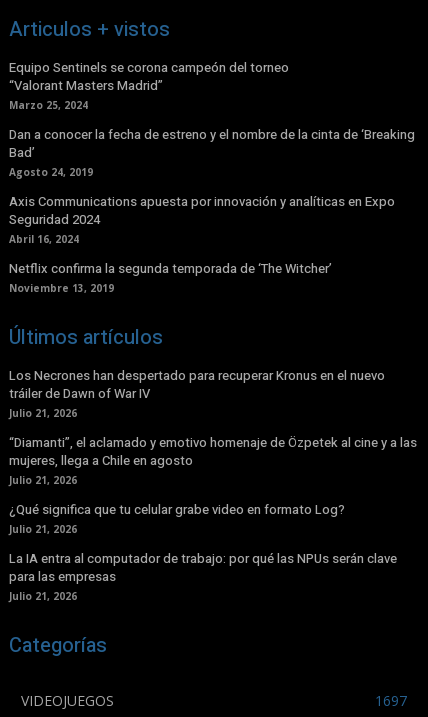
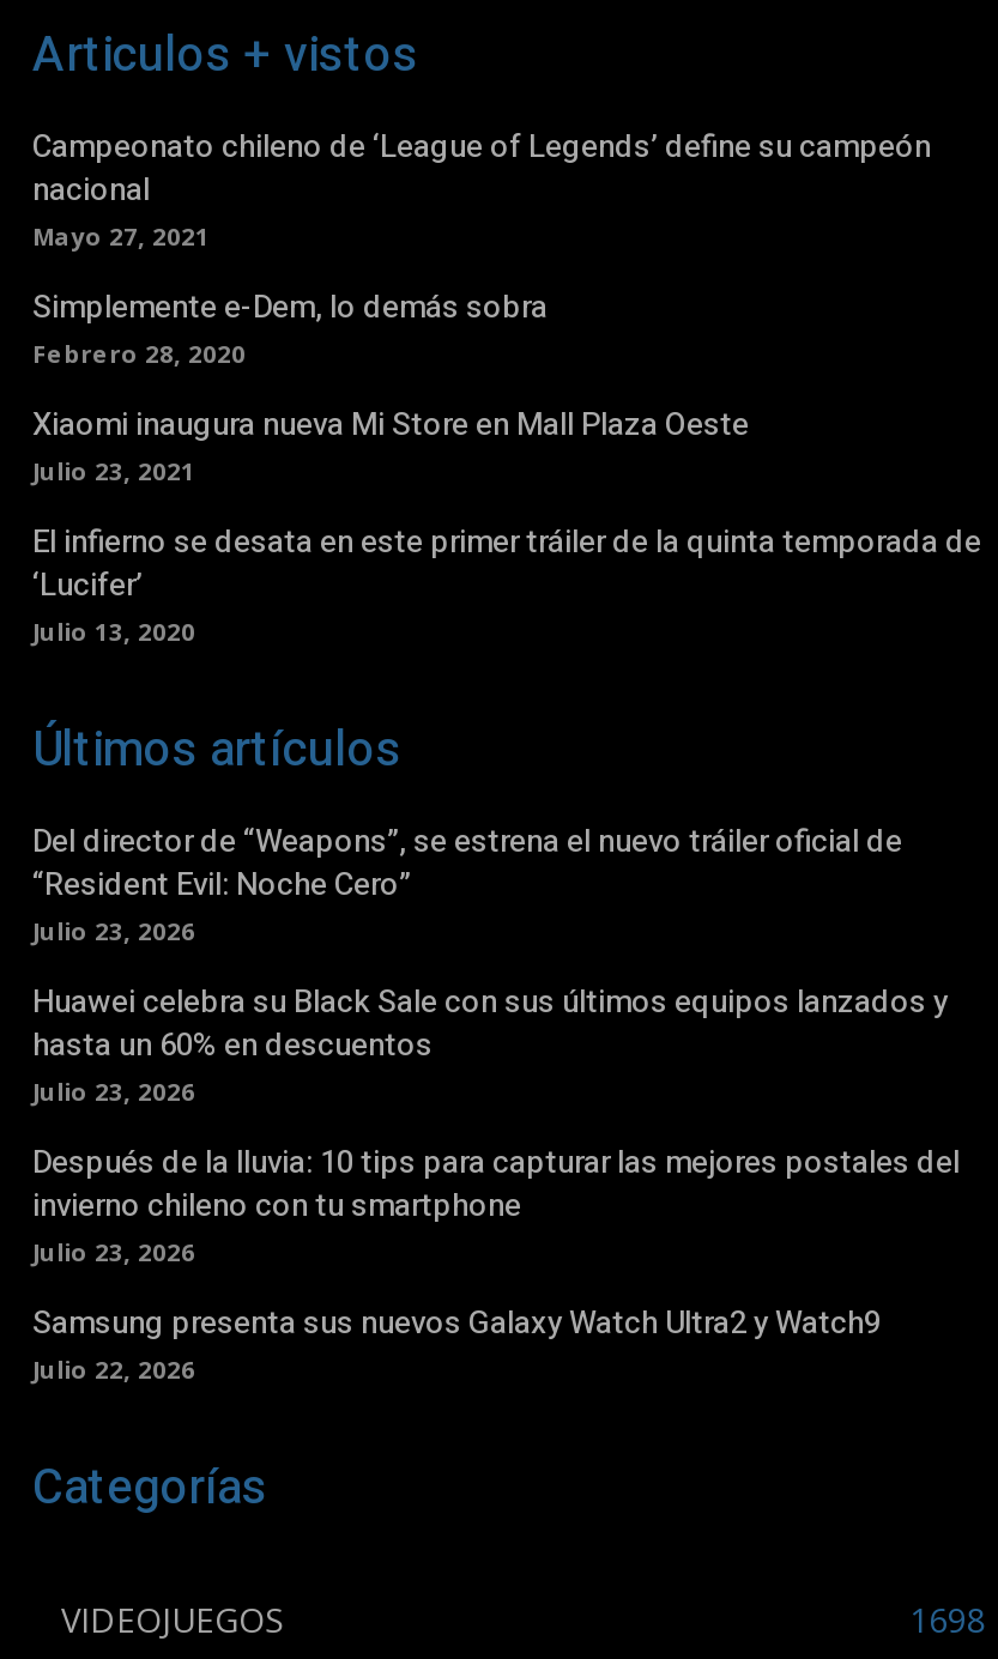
- Equipo Sentinels se corona campeón del torneo
- “Valorant Masters Madrid”
- Marzo 25, 2024
+ Campeonato chileno de ‘League of Legends’ define su campeón
+ nacional
+ Mayo 27, 2021

- Dan a conocer la fecha de estreno y el nombre de la cinta de ‘Breaking
- Bad’
- Agosto 24, 2019
+ Simplemente e-Dem, lo demás sobra
+ Febrero 28, 2020

- Axis Communications apuesta por innovación y analíticas en Expo
- Seguridad 2024
- Abril 16, 2024
+ Xiaomi inaugura nueva Mi Store en Mall Plaza Oeste
+ Julio 23, 2021

- Netflix confirma la segunda temporada de ‘The Witcher’
- Noviembre 13, 2019
+ El infierno se desata en este primer tráiler de la quinta temporada de
+ ‘Lucifer’
+ Julio 13, 2020

- Los Necrones han despertado para recuperar Kronus en el nuevo
- tráiler de Dawn of War IV
- Julio 21, 2026
+ Del director de “Weapons”, se estrena el nuevo tráiler oficial de
+ “Resident Evil: Noche Cero”
+ Julio 23, 2026

- “Diamanti”, el aclamado y emotivo homenaje de Özpetek al cine y a las
- mujeres, llega a Chile en agosto
- Julio 21, 2026
+ Huawei celebra su Black Sale con sus últimos equipos lanzados y
+ hasta un 60% en descuentos
+ Julio 23, 2026

- ¿Qué significa que tu celular grabe video en formato Log?
- Julio 21, 2026
+ Después de la lluvia: 10 tips para capturar las mejores postales del
+ invierno chileno con tu smartphone
+ Julio 23, 2026

- La IA entra al computador de trabajo: por qué las NPUs serán clave
- para las empresas
- Julio 21, 2026
+ Samsung presenta sus nuevos Galaxy Watch Ultra2 y Watch9
+ Julio 22, 2026

- 1697
+ 1698
